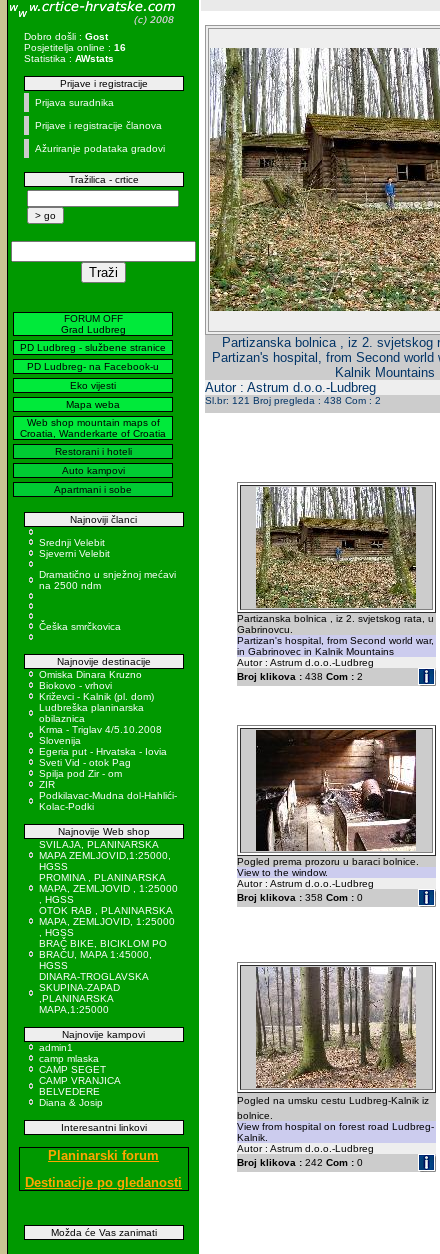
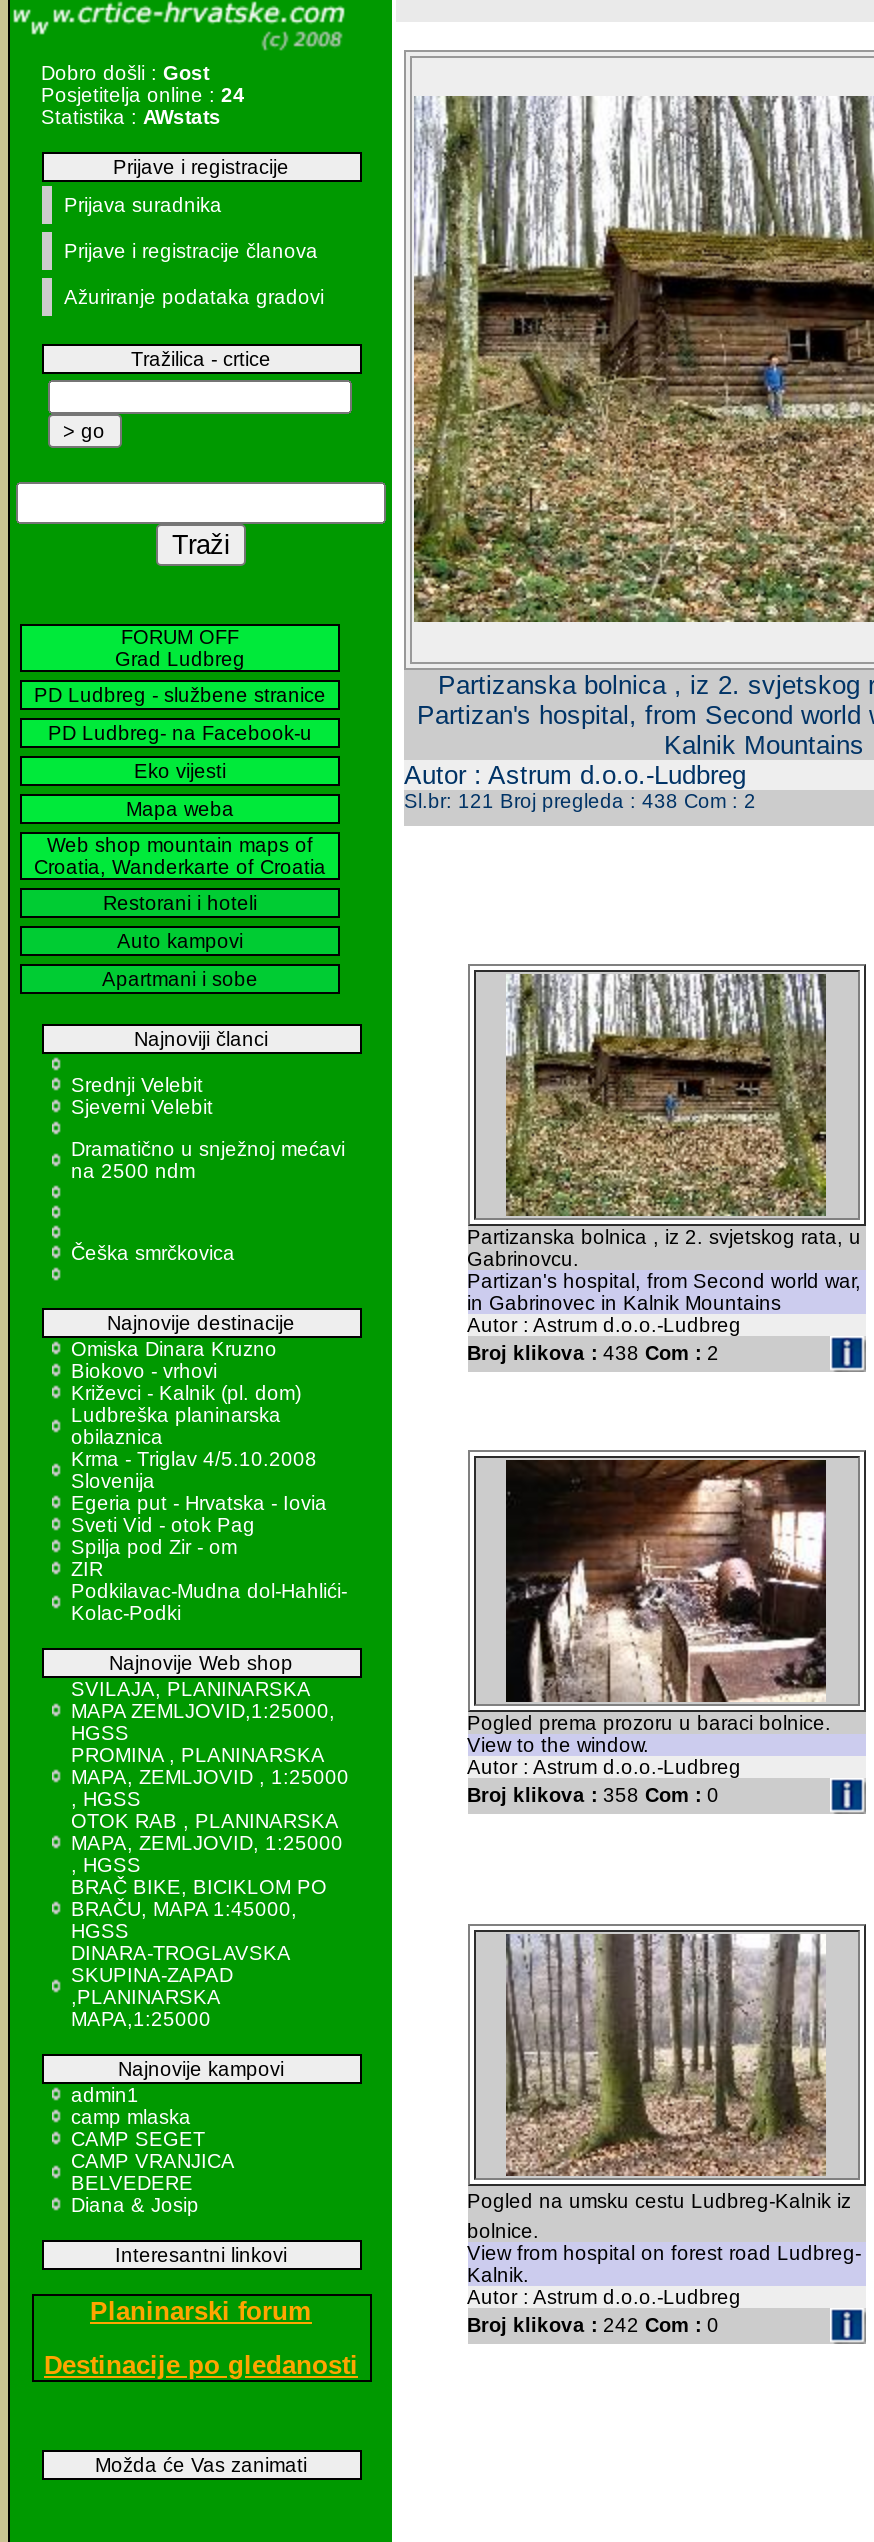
- Posjetitelja online : 16
+ Posjetitelja online : 24
